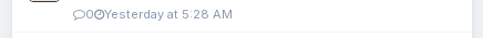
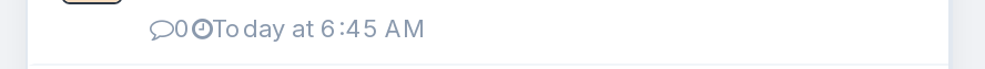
- Yesterday at 5:28 AM
+ Today at 6:45 AM
